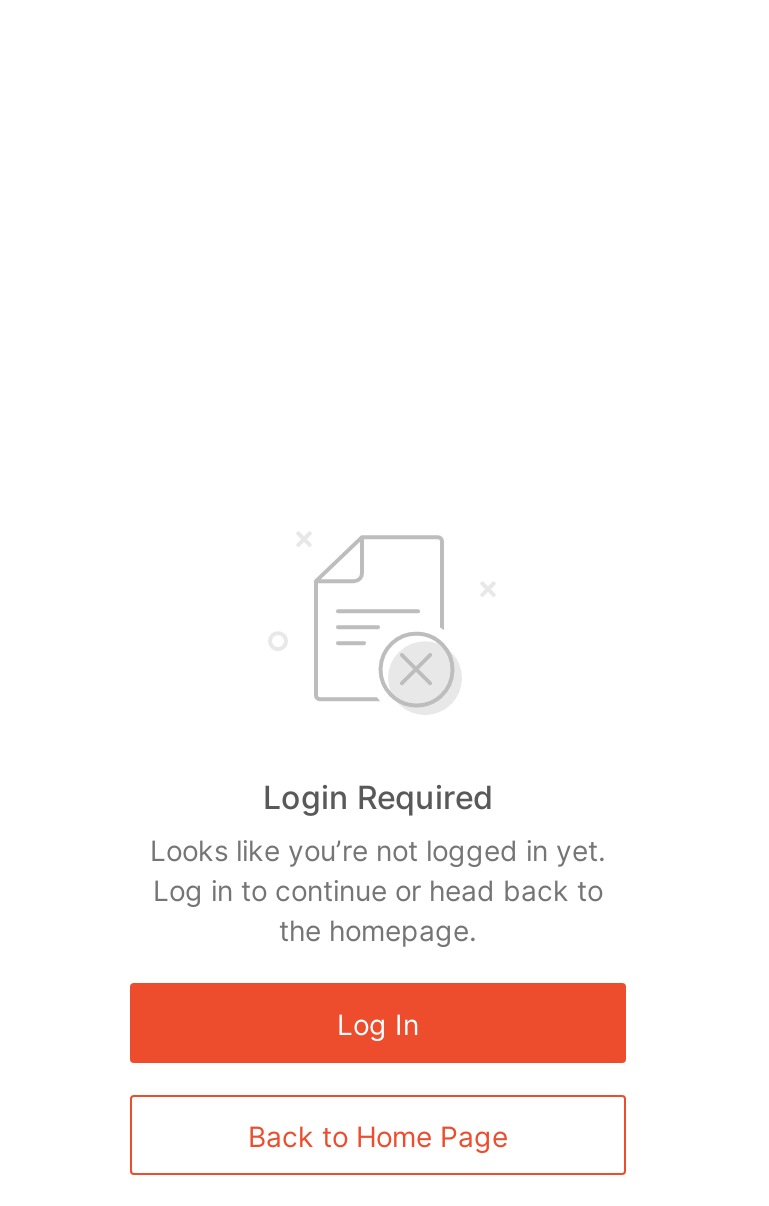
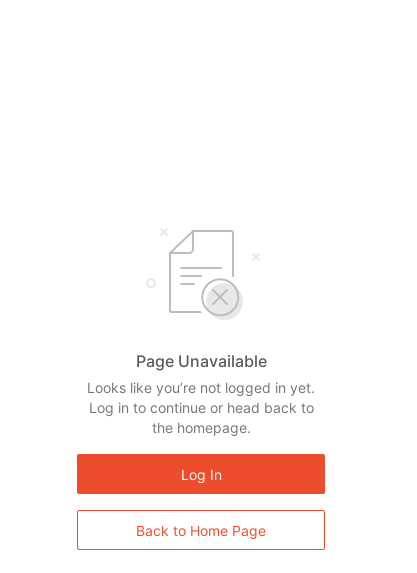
- Login Required
+ Page Unavailable
